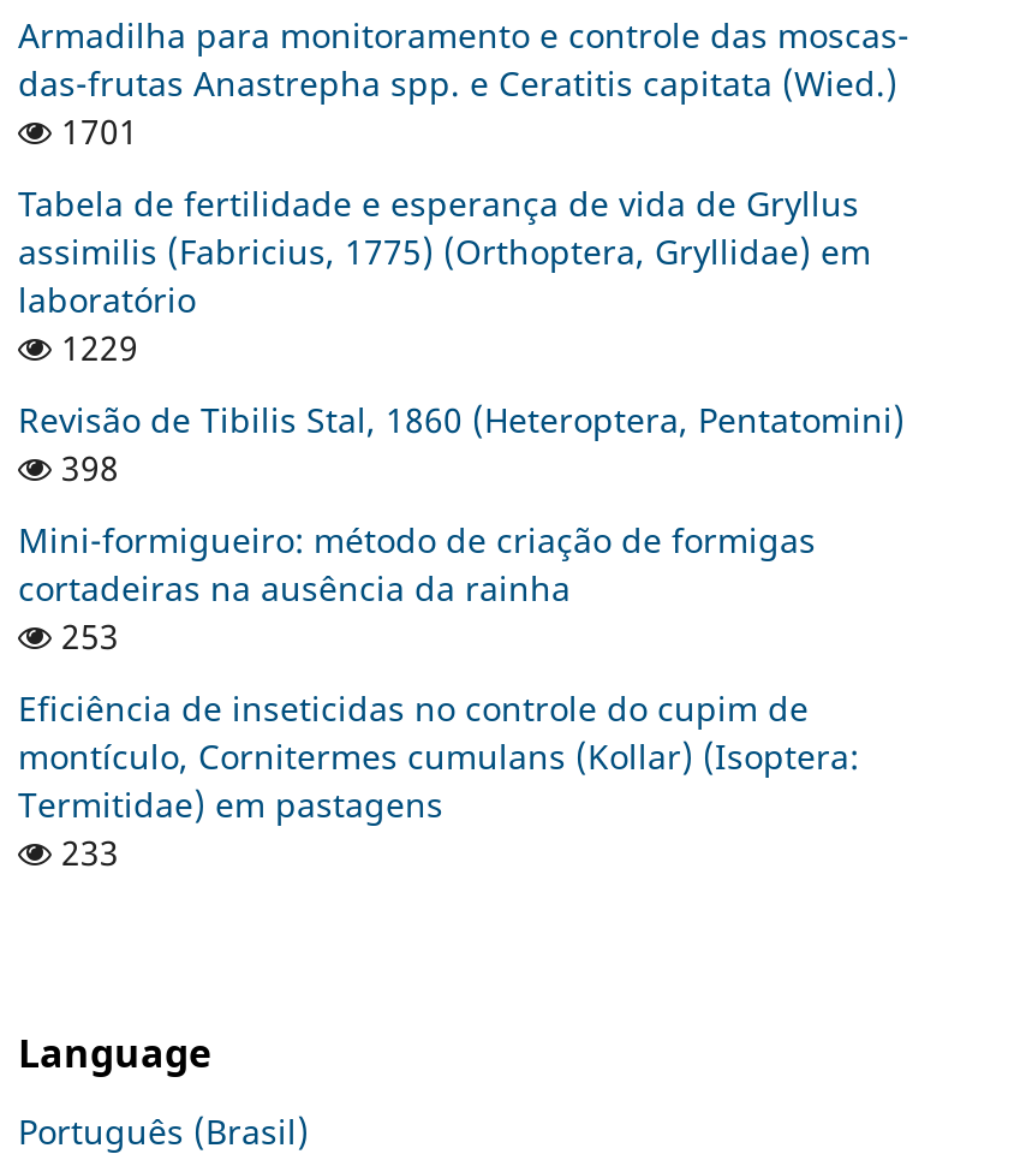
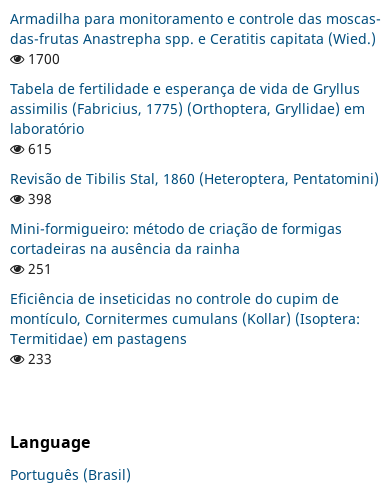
- 1701
+ 1700

- 1229
+ 615

- 253
+ 251
